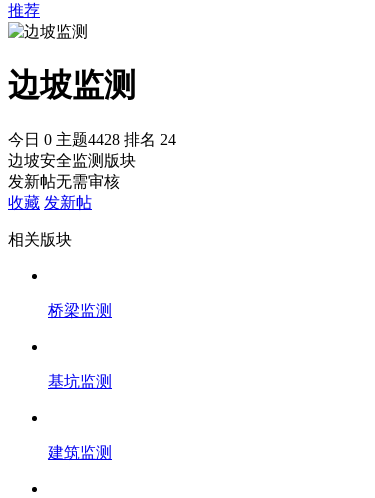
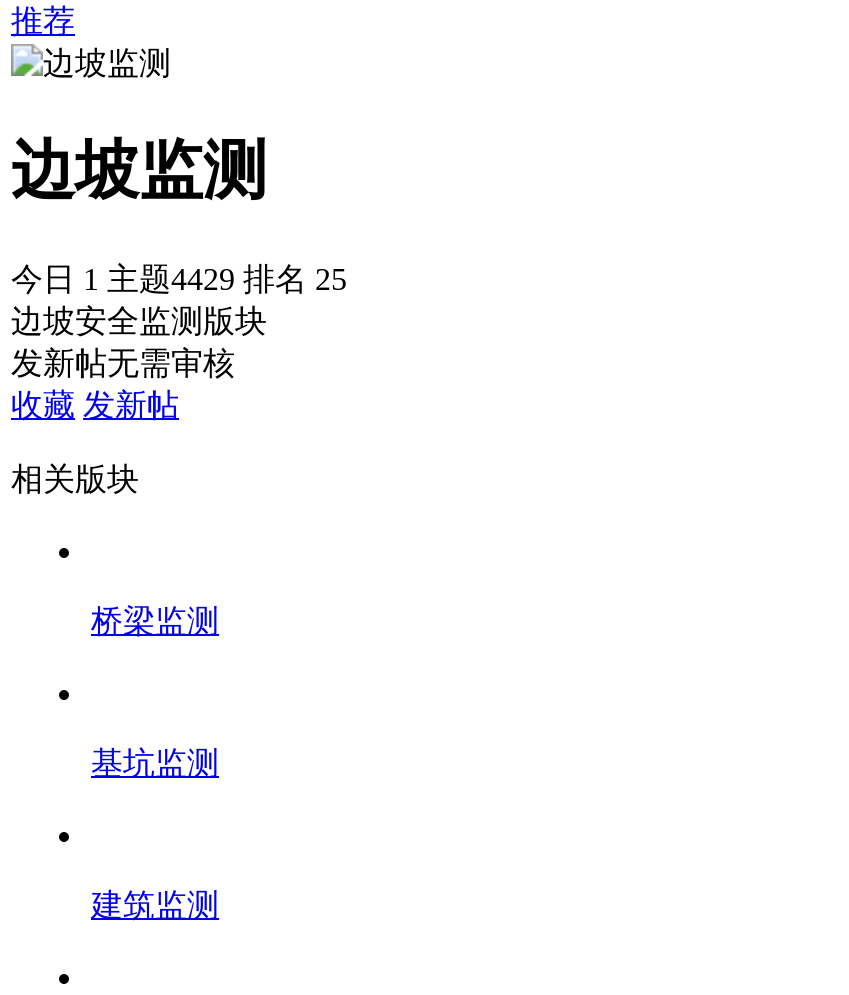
- 今日 0主题4428排名 24
+ 今日 1主题4429排名 25
